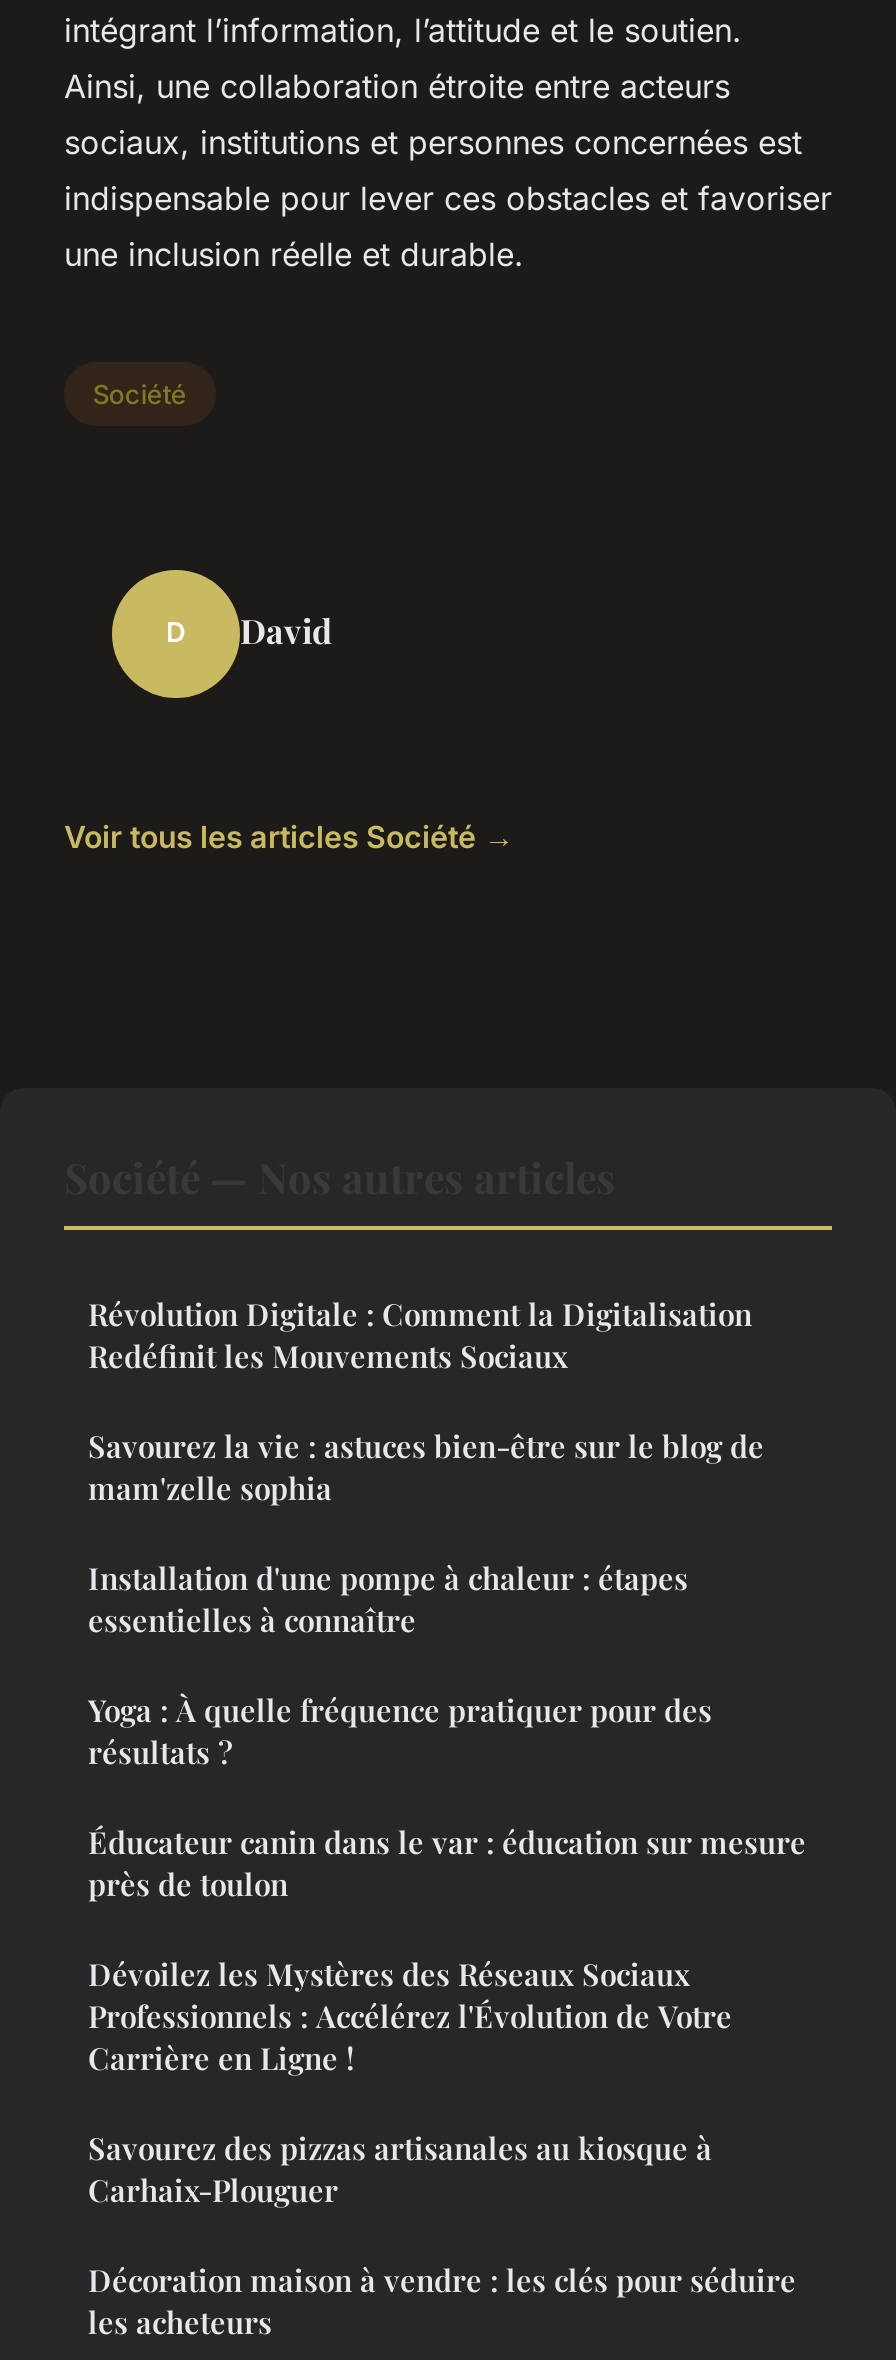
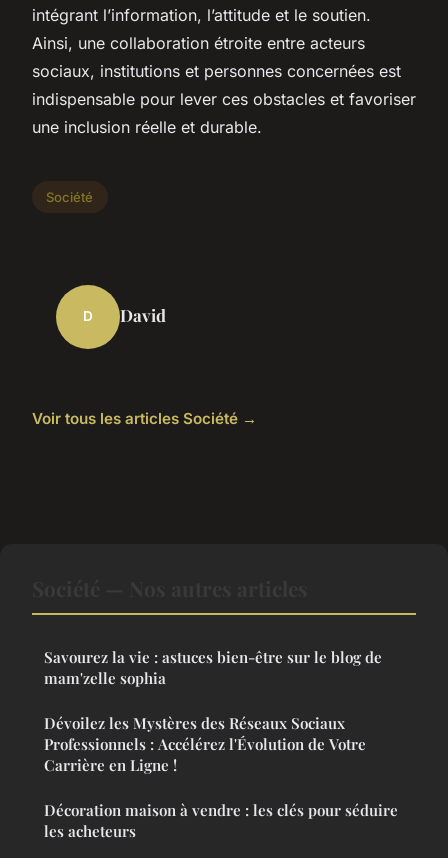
- Révolution Digitale : Comment la Digitalisation
- Redéfinit les Mouvements Sociaux

- Installation d'une pompe à chaleur : étapes
- essentielles à connaître
- Yoga : À quelle fréquence pratiquer pour des
- résultats ?
- Éducateur canin dans le var : éducation sur mesure
- près de toulon

- Savourez des pizzas artisanales au kiosque à
- Carhaix-Plouguer
